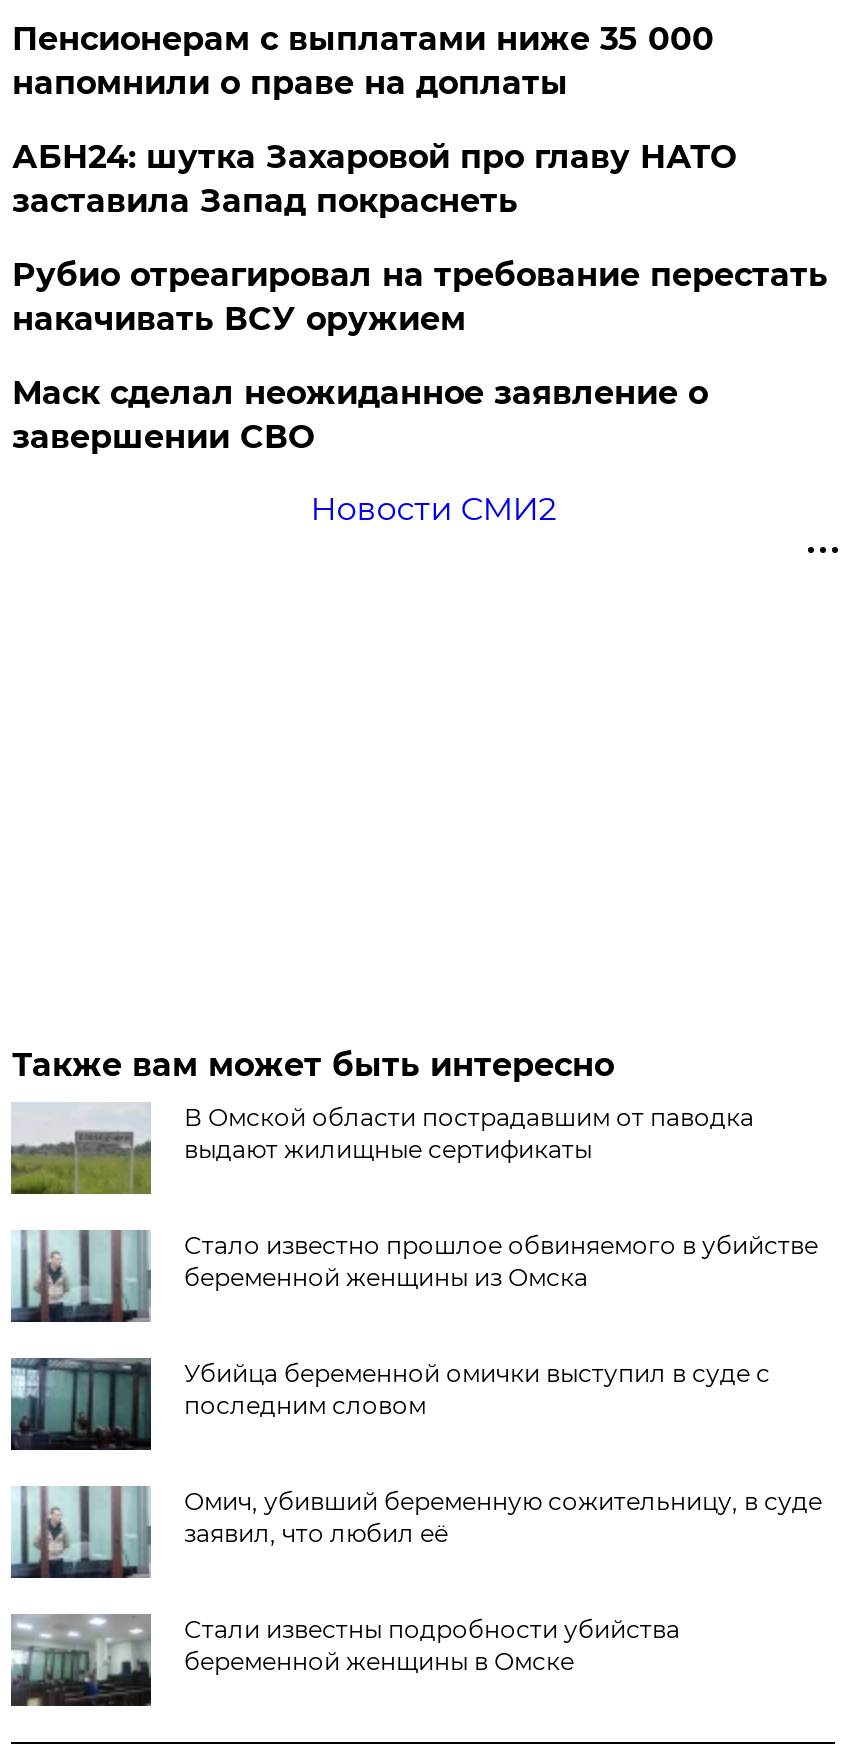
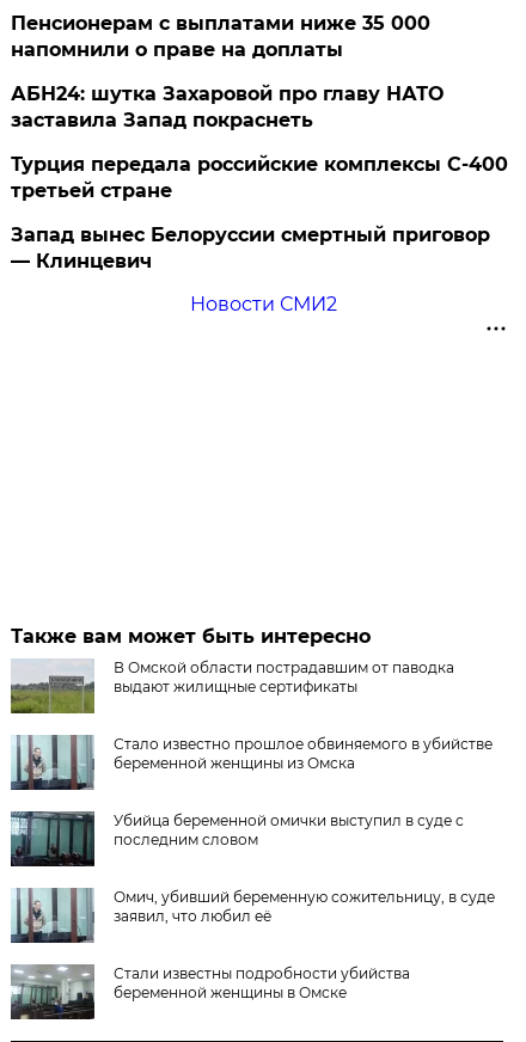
- Рубио отреагировал на требование перестать
- накачивать ВСУ оружием
+ Турция передала российские комплексы С-400
+ третьей стране

- Маск сделал неожиданное заявление о
- завершении СВО
+ Запад вынес Белоруссии смертный приговор
+ — Клинцевич
